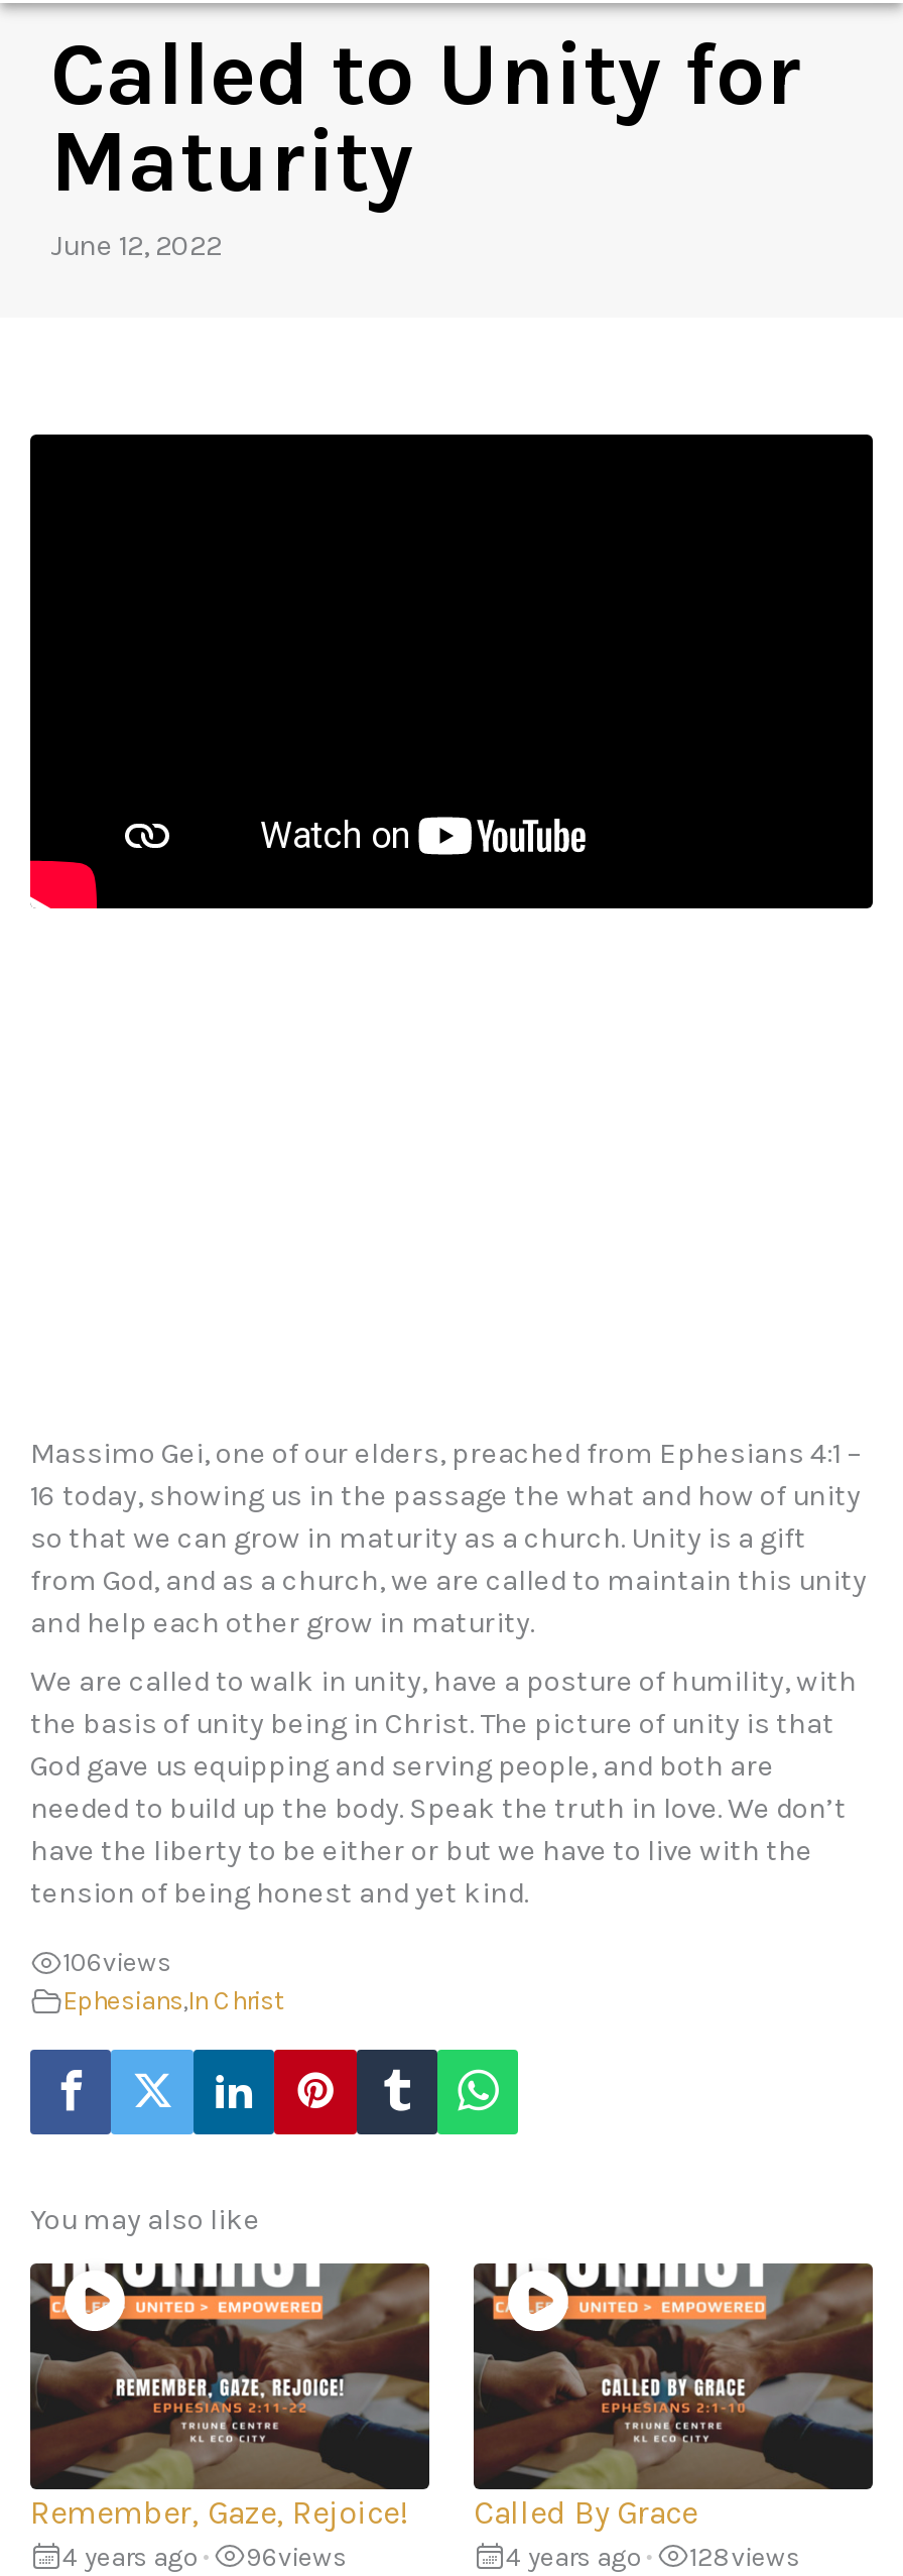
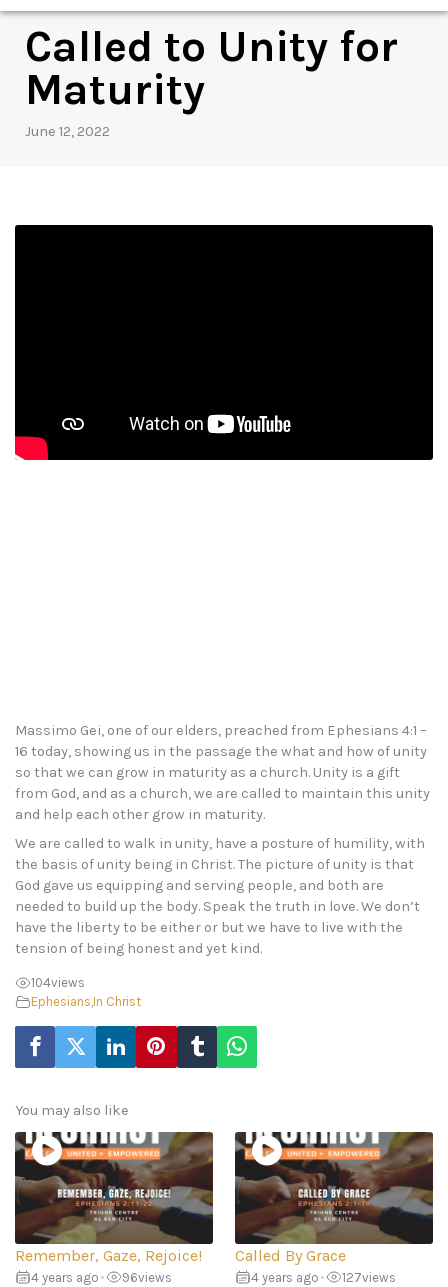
- 106views
+ 104views

- 4 years ago • 128views
+ 4 years ago • 127views
